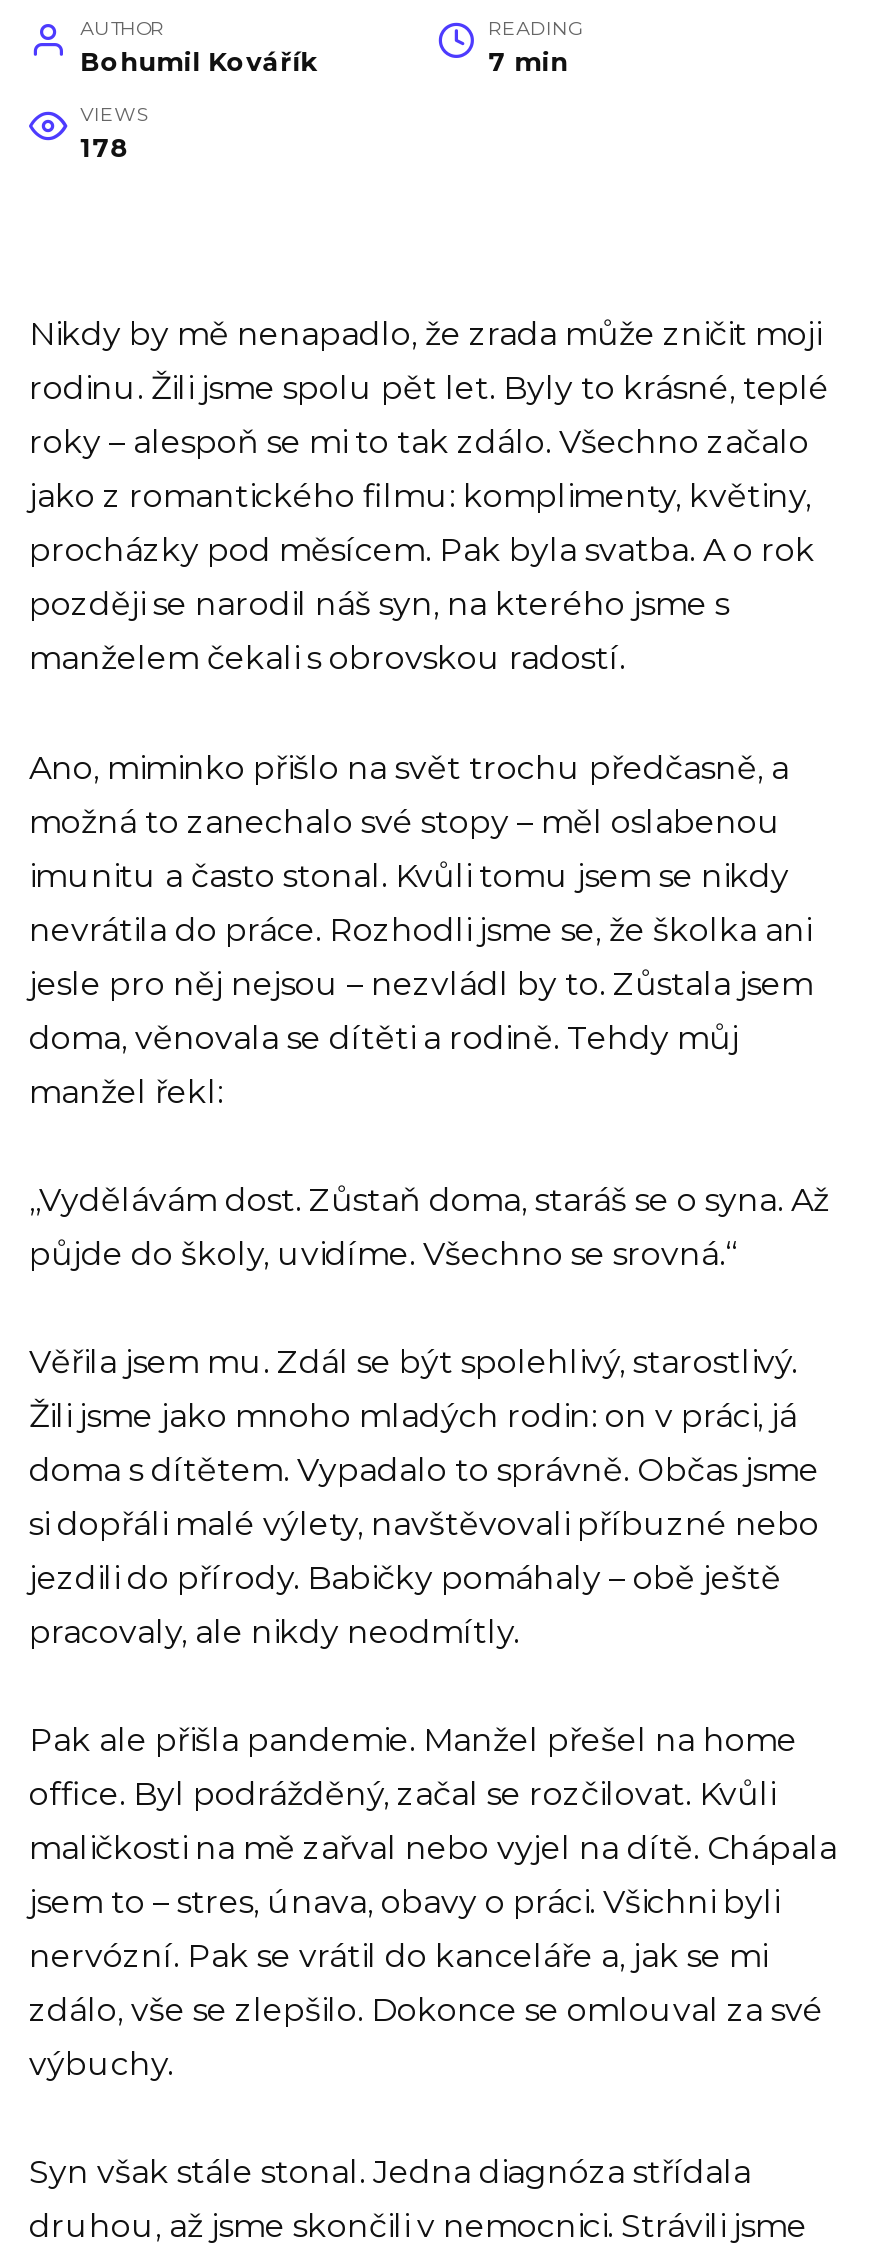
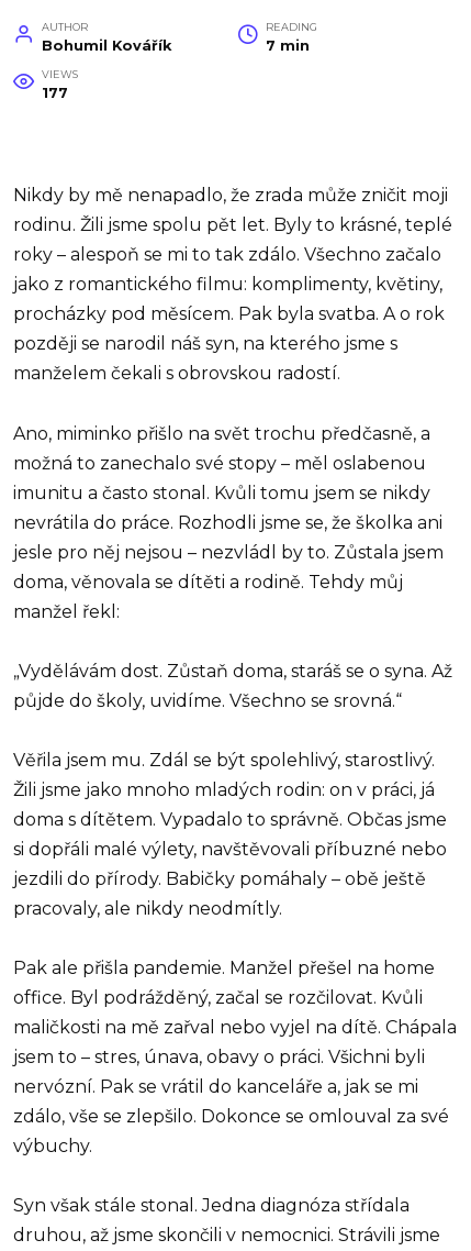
- 178
+ 177
